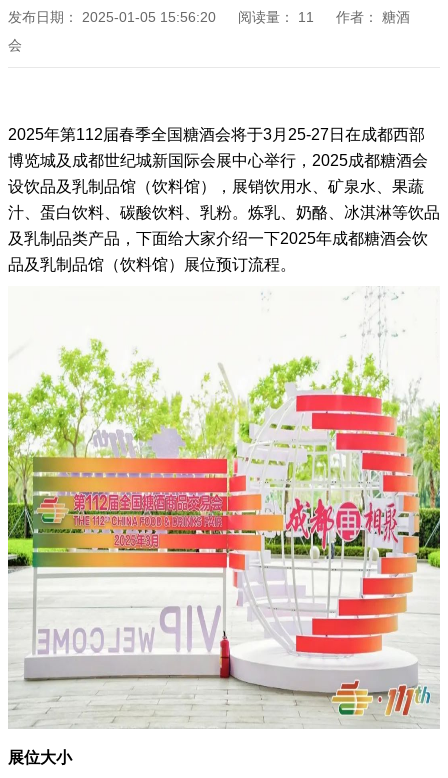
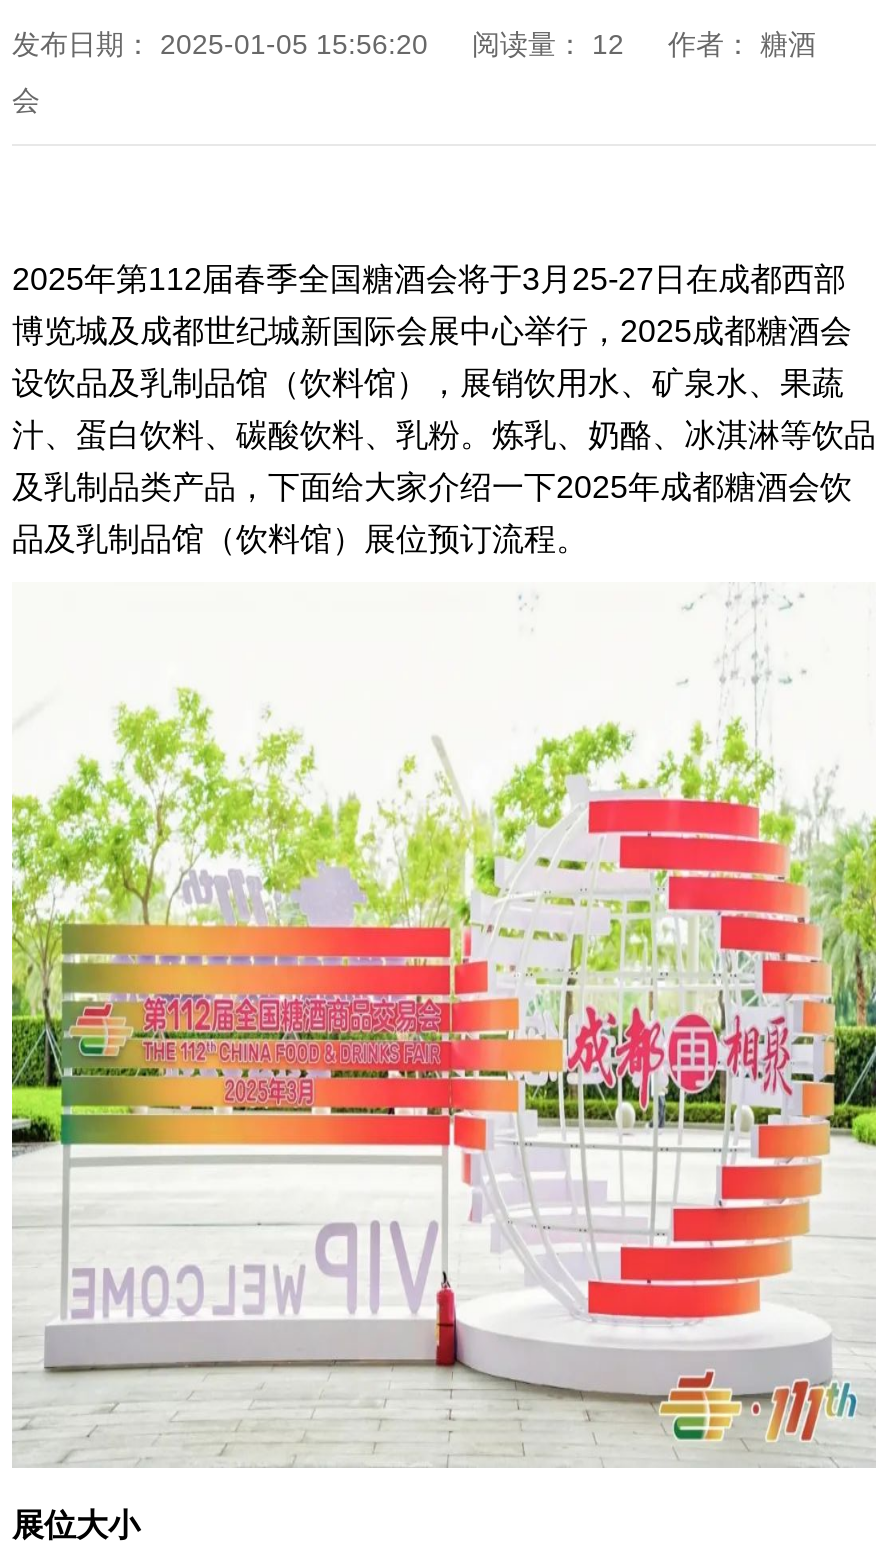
- 发布日期： 2025-01-05 15:56:20 阅读量： 11 作者： 糖酒
+ 发布日期： 2025-01-05 15:56:20 阅读量： 12 作者： 糖酒
